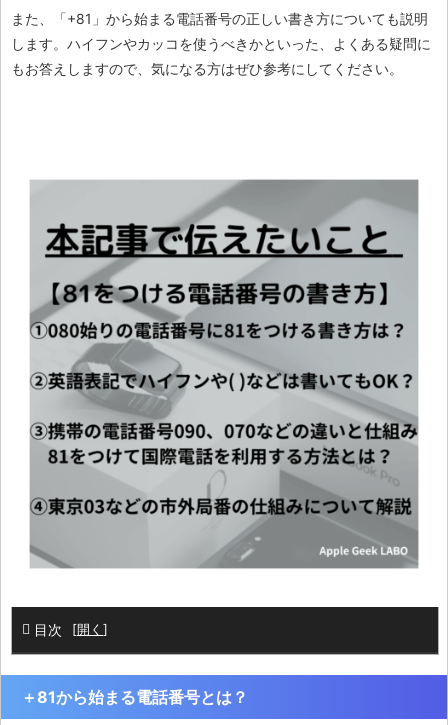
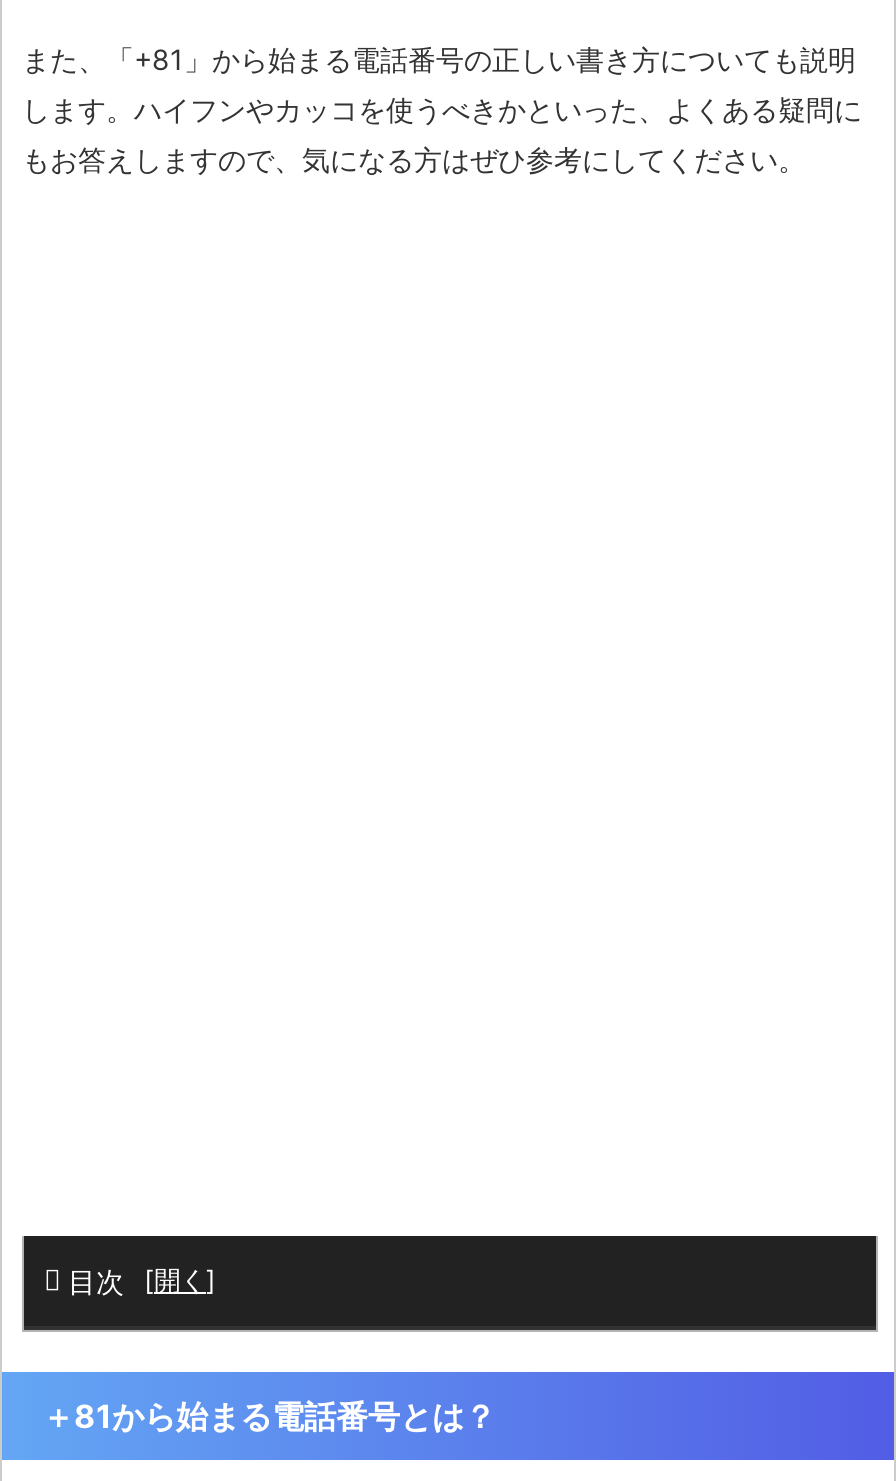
- [image]
